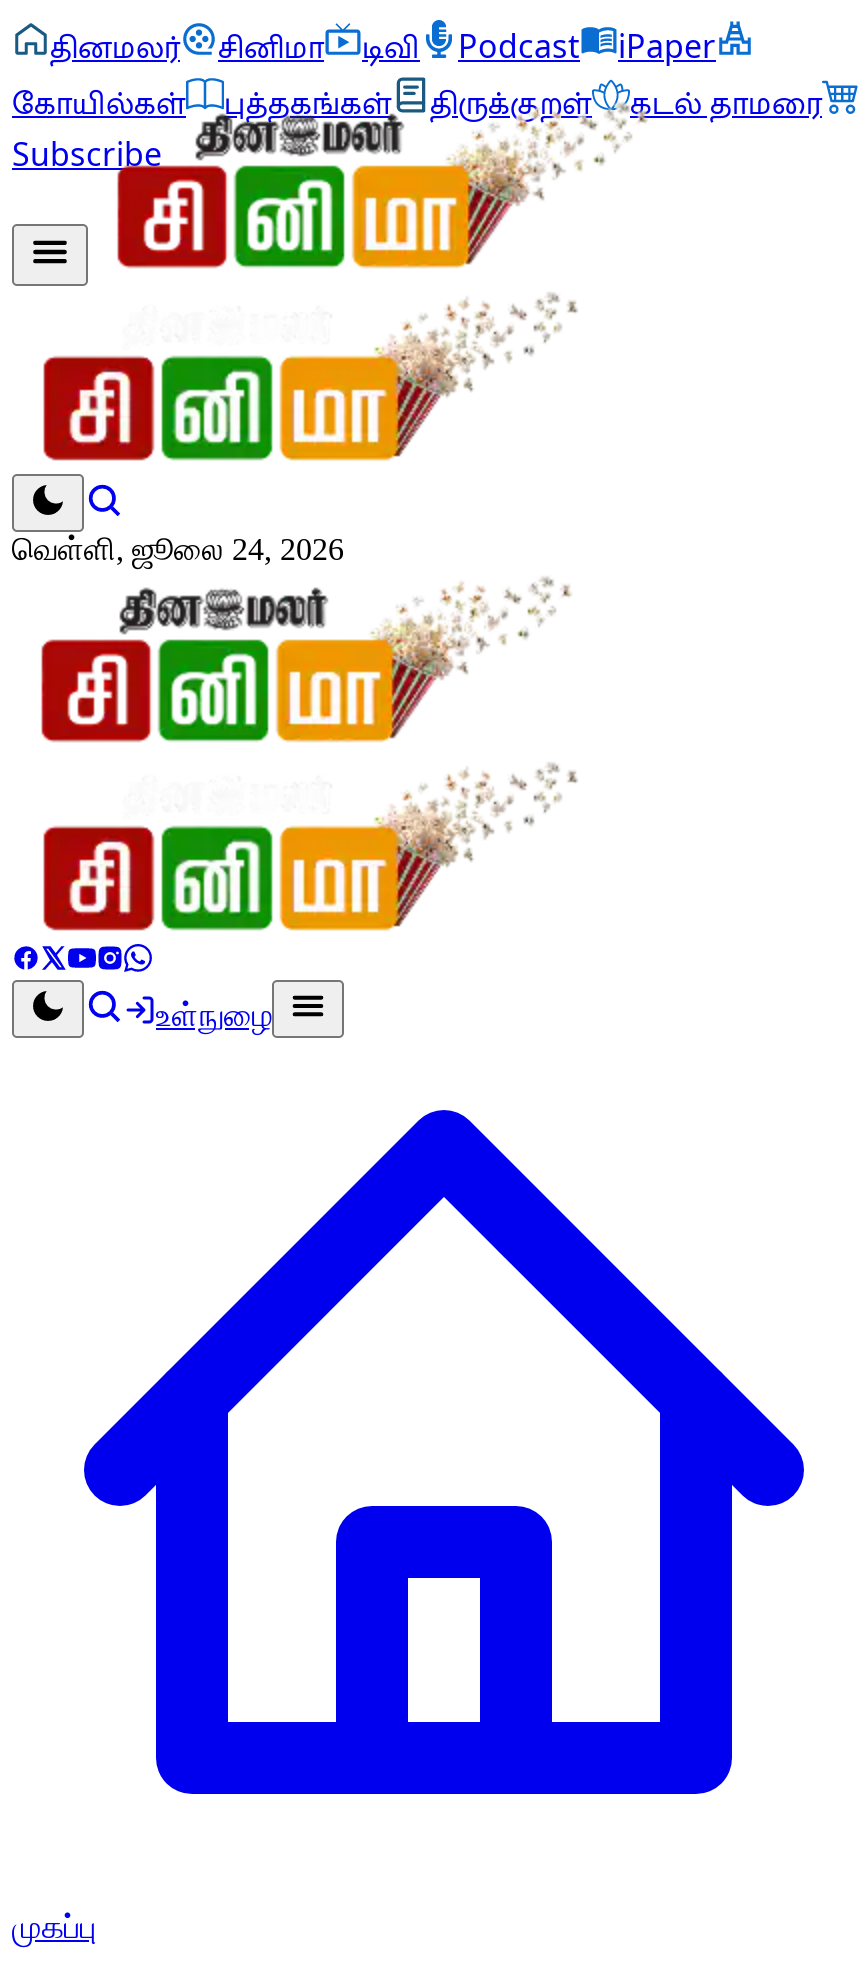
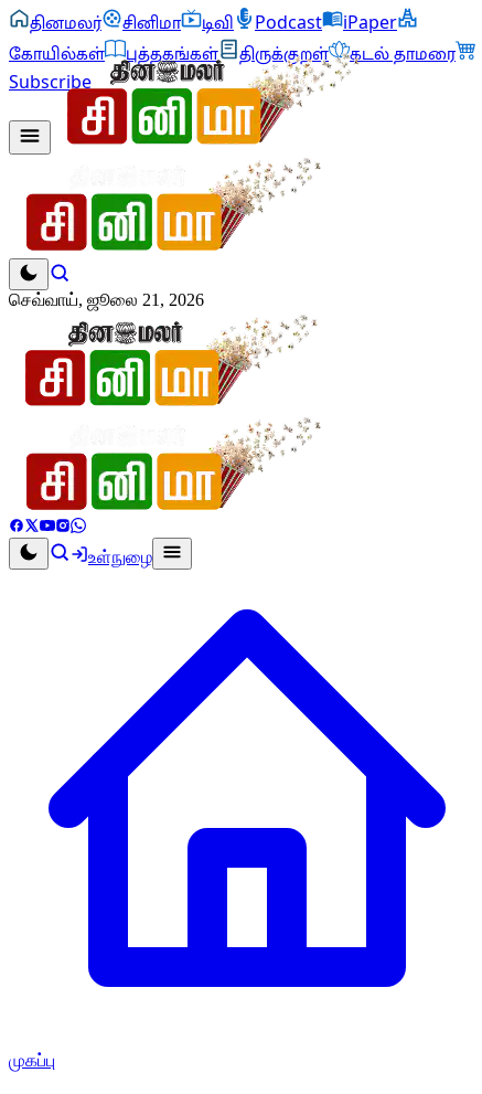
- வெள்ளி, ஜூலை 24, 2026
+ செவ்வாய், ஜூலை 21, 2026
